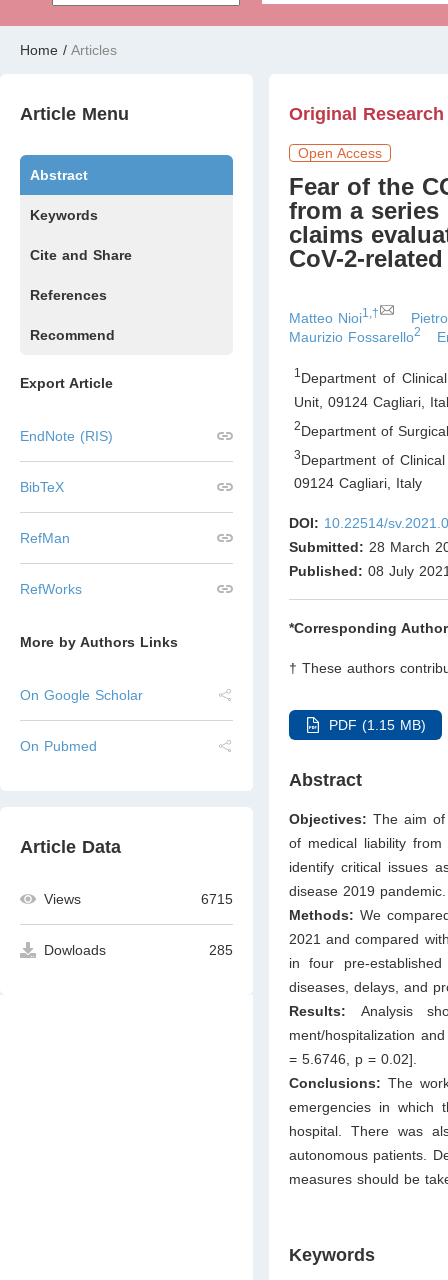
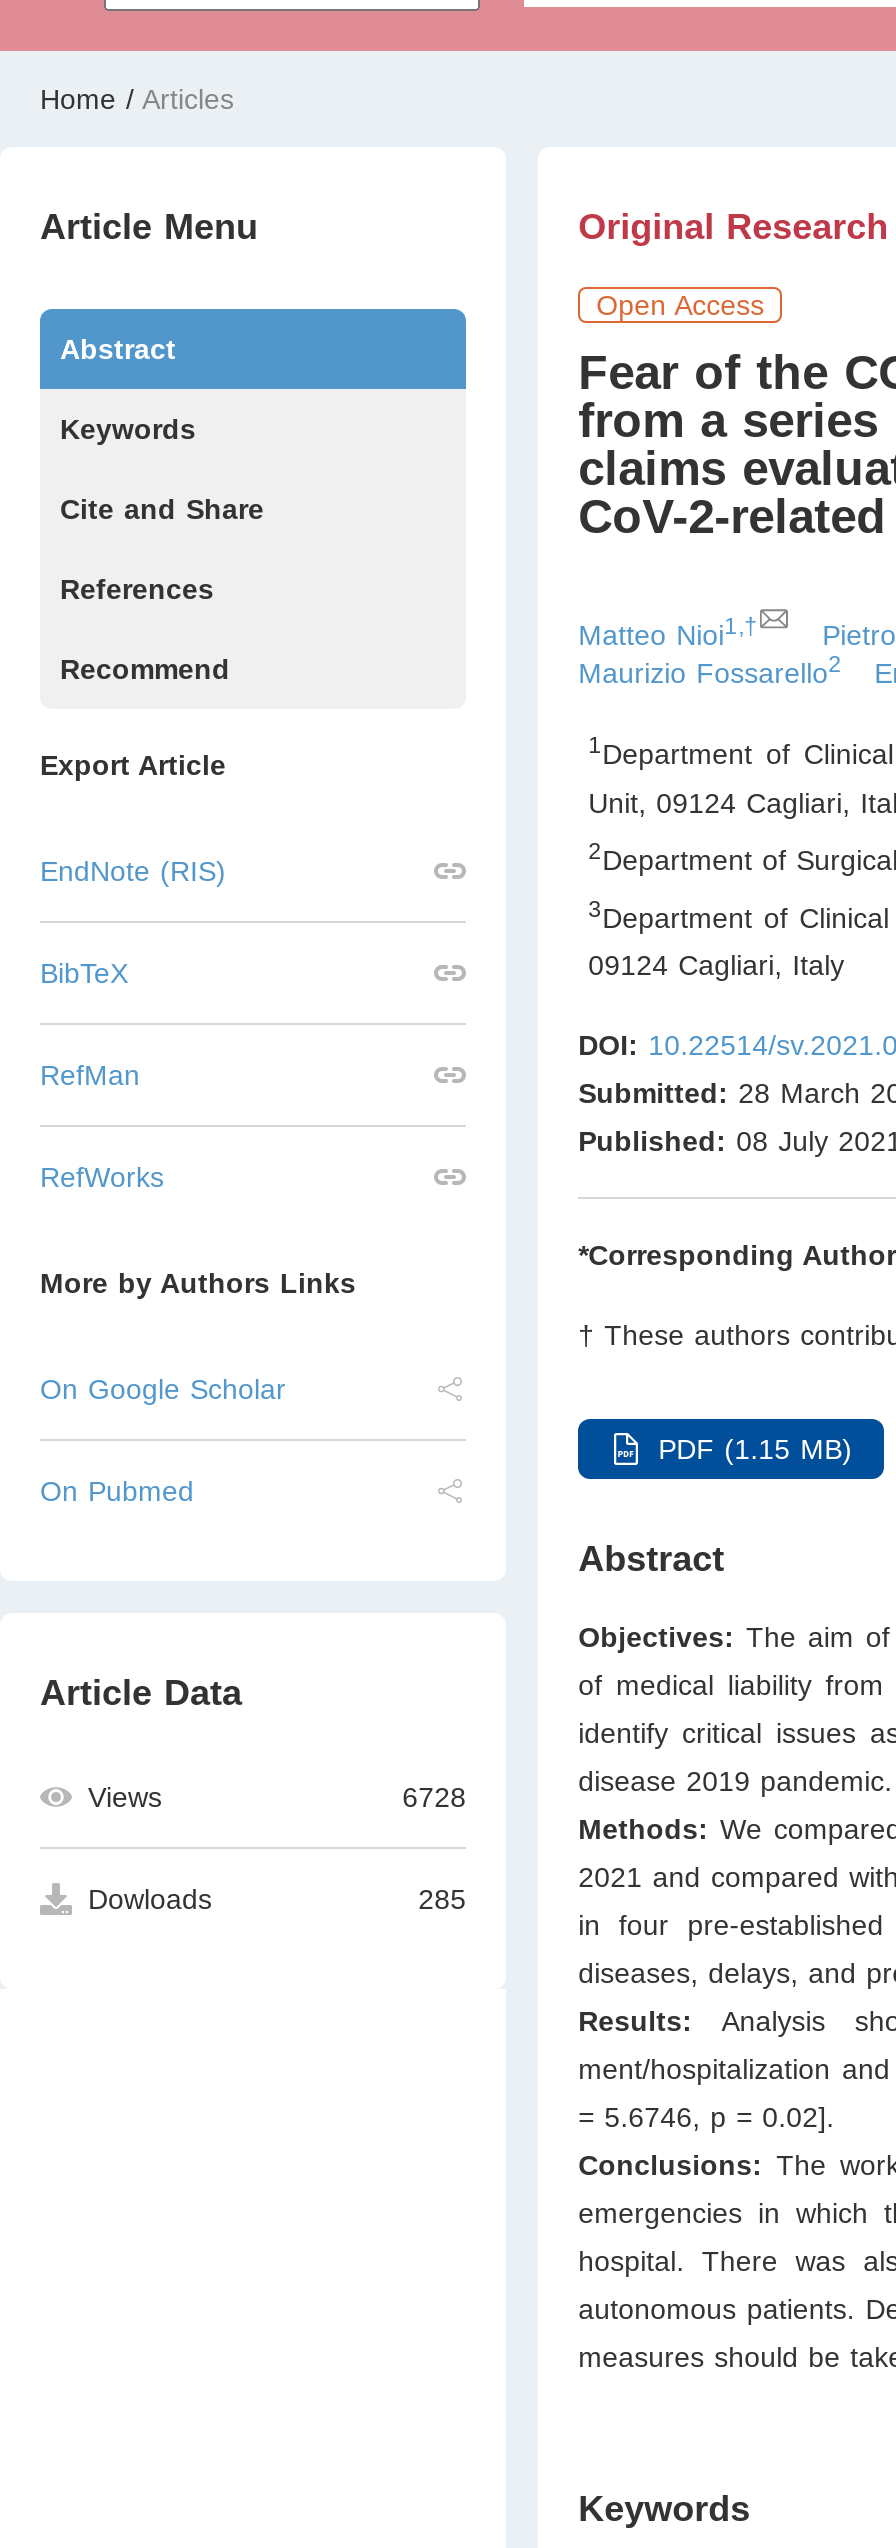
- 6715
+ 6728
